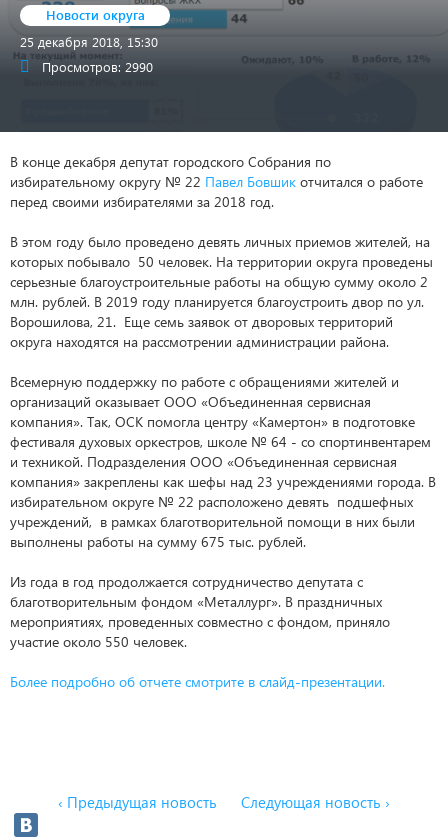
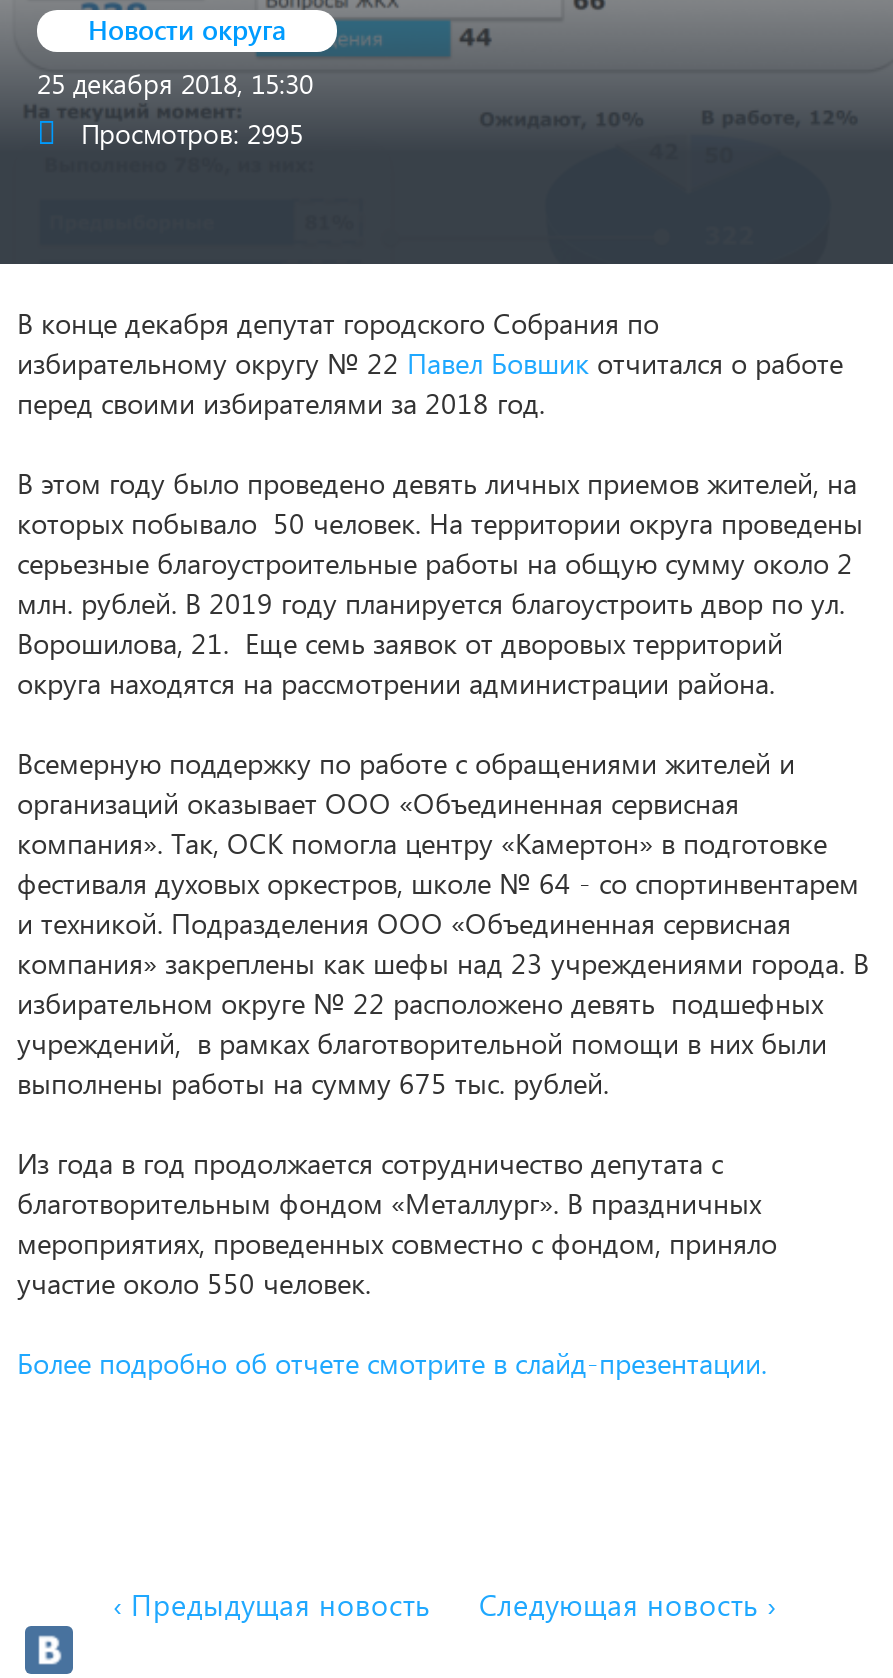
- Просмотров: 2990
+ Просмотров: 2995
